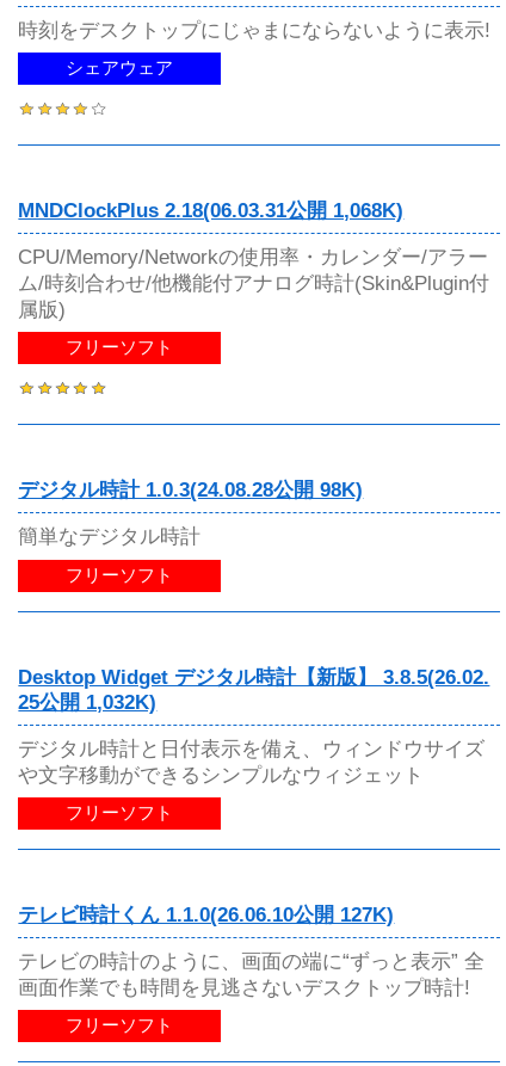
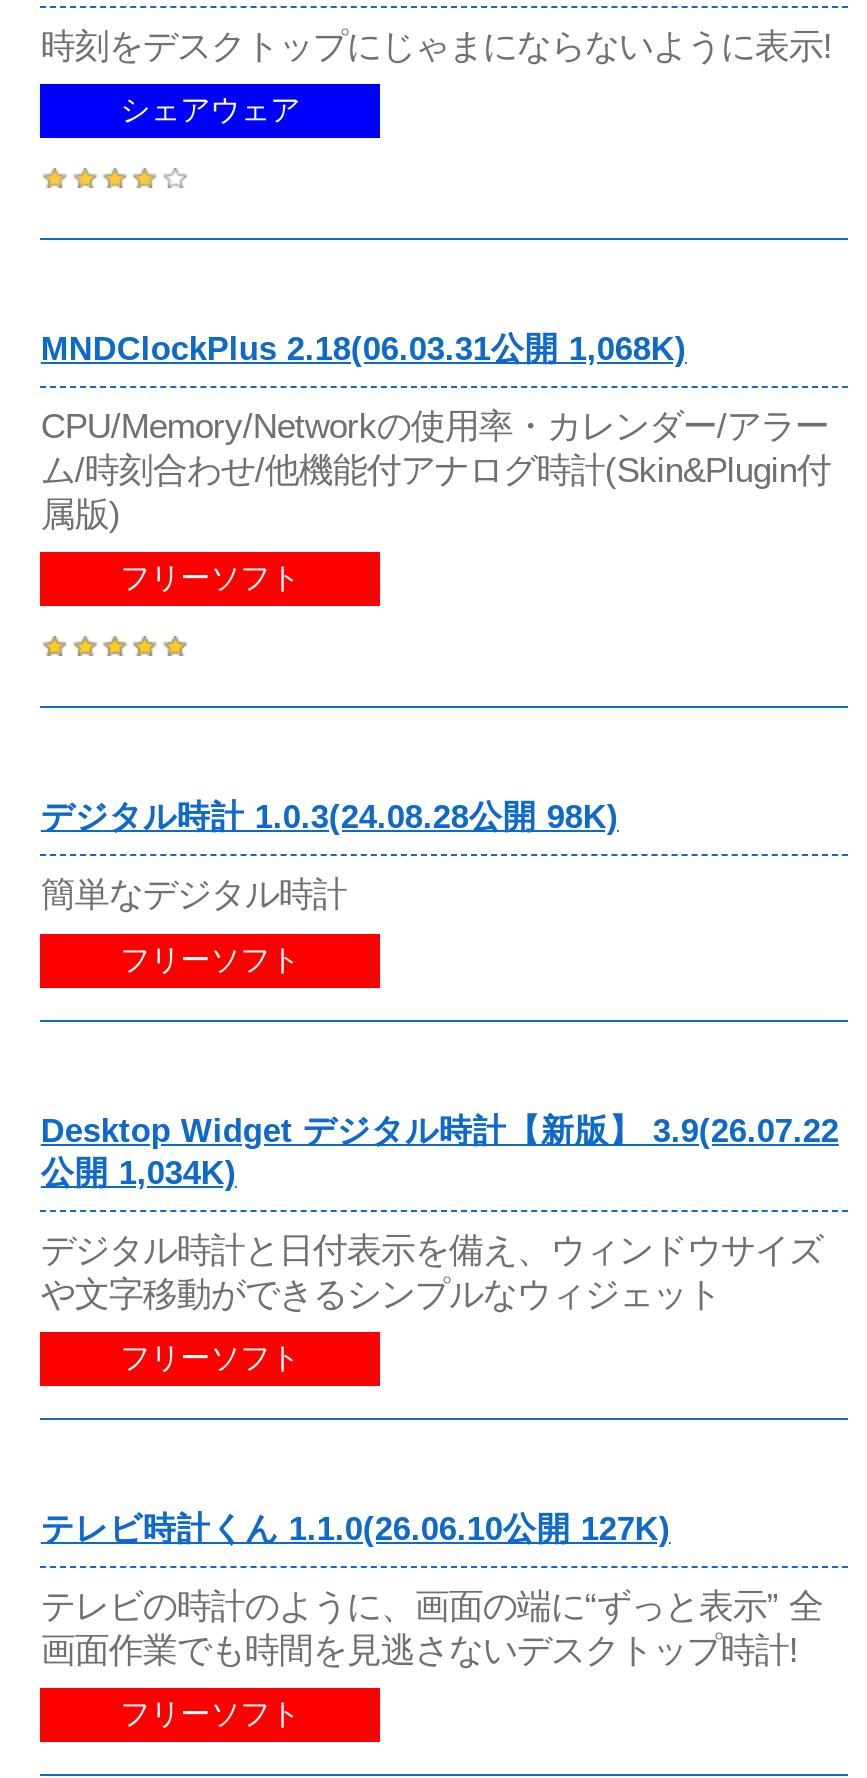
- Desktop Widget デジタル時計【新版】 3.8.5(26.02.
- 25公開 1,032K)
+ Desktop Widget デジタル時計【新版】 3.9(26.07.22
+ 公開 1,034K)
